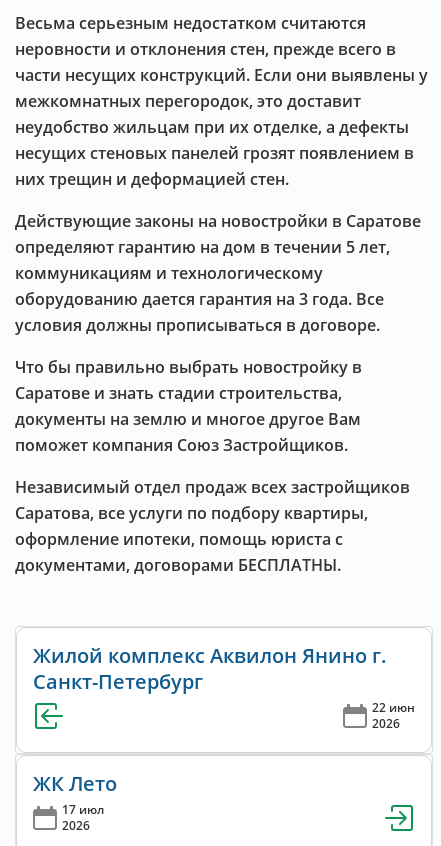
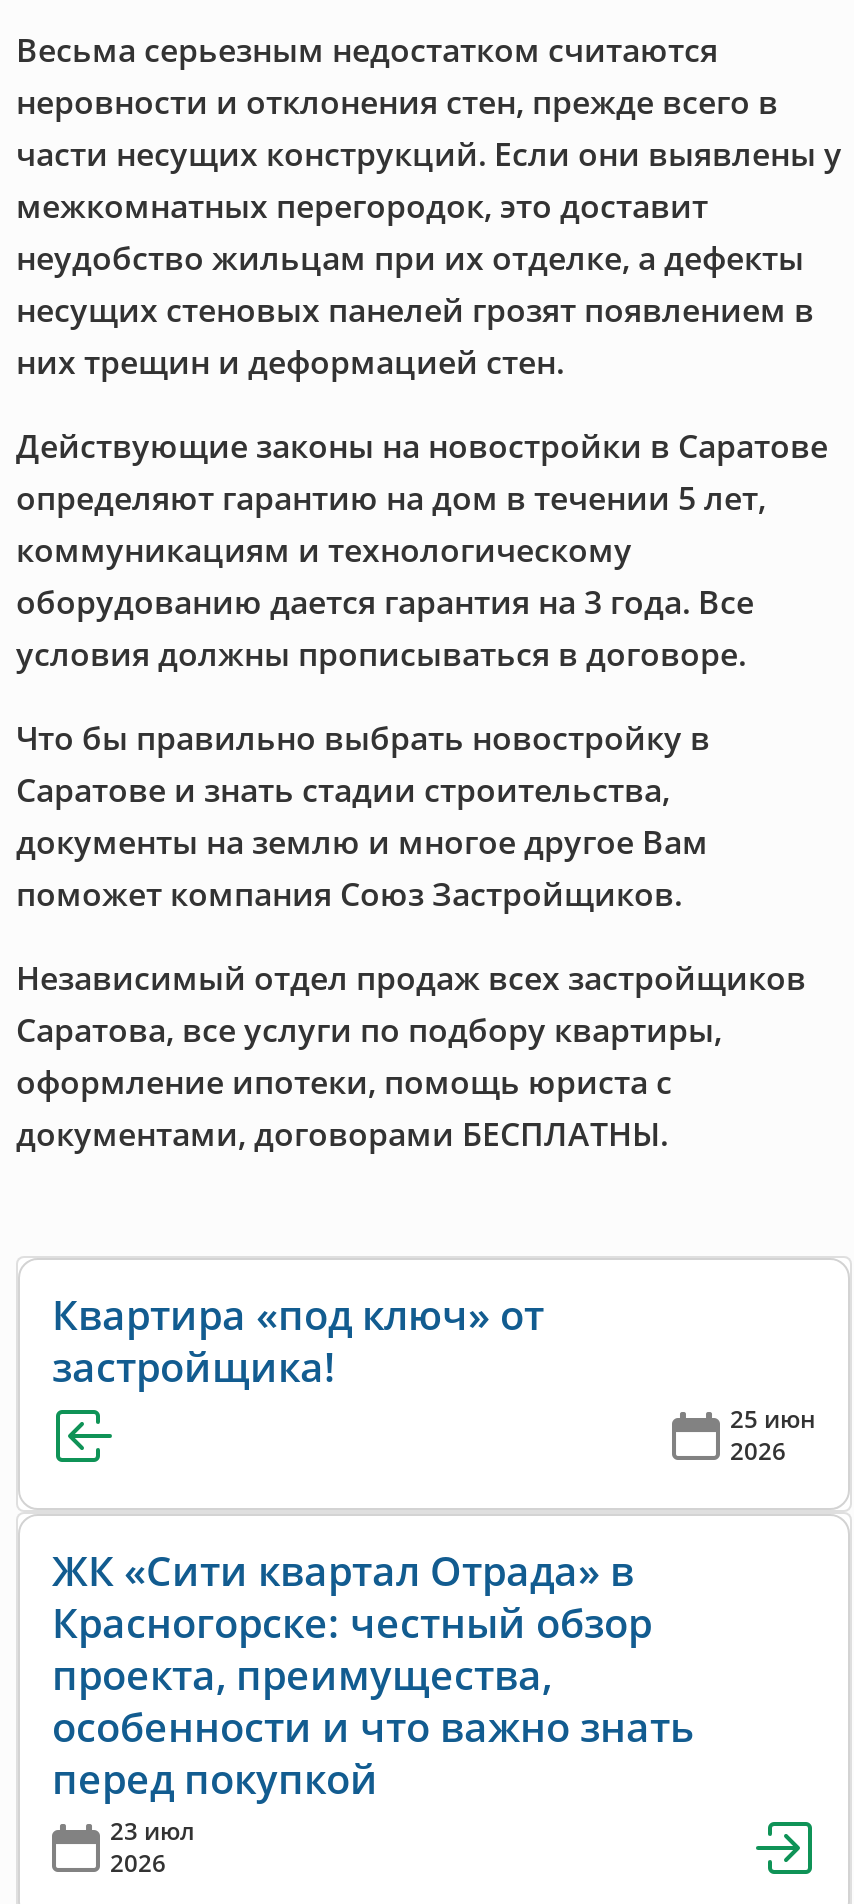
- Жилой комплекс Аквилон Янино г.
- Санкт-Петербург
- 22 июн
+ Квартира «под ключ» от
+ застройщика!
+ 25 июн

- ЖК Лето
- 17 июл
+ ЖК «Сити квартал Отрада» в
+ Красногорске: честный обзор
+ проекта, преимущества,
+ особенности и что важно знать
+ перед покупкой
+ 23 июл
